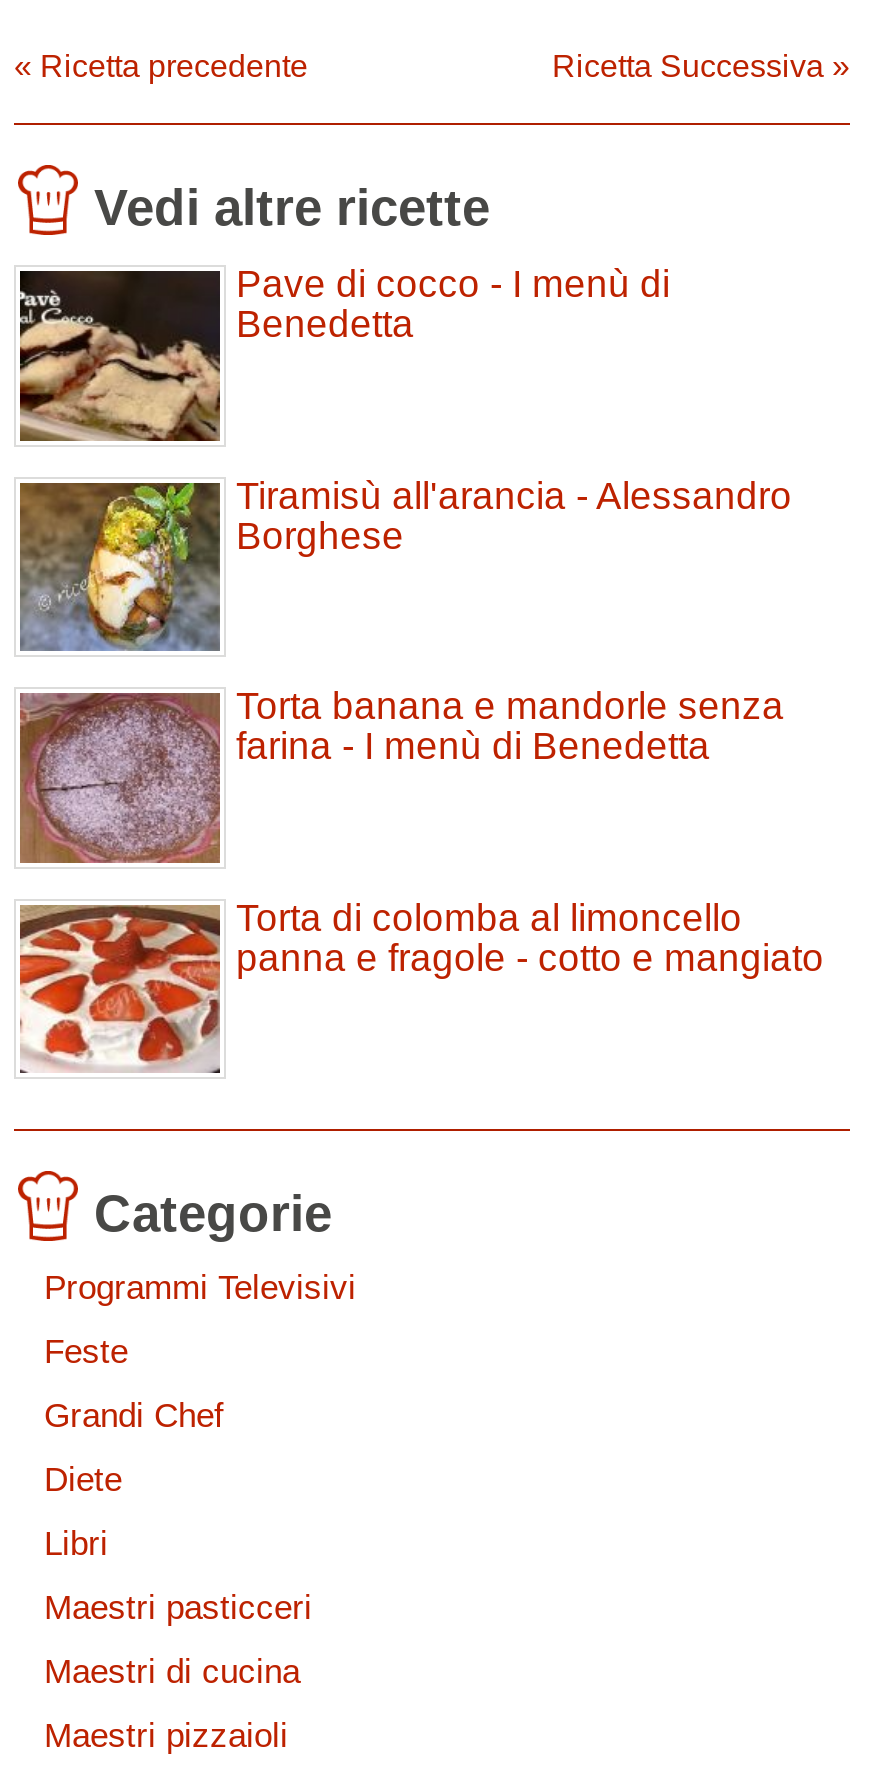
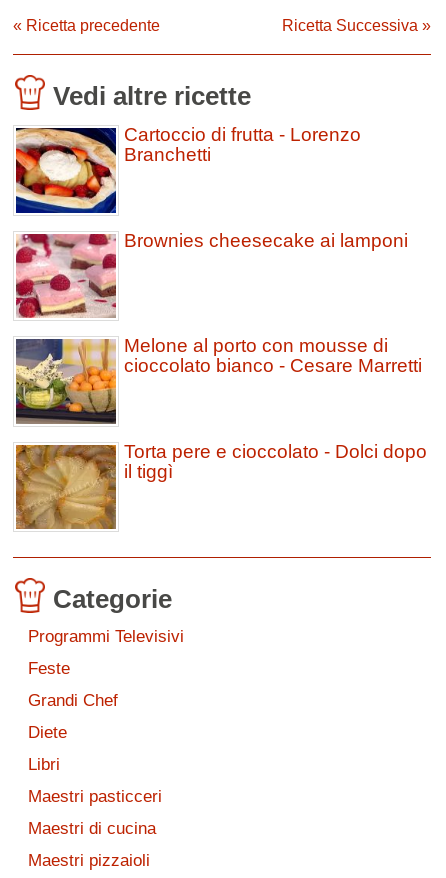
- [image]
- Pave di cocco - I menù di
- Benedetta
+ [image]
+ Cartoccio di frutta - Lorenzo
+ Branchetti

- [image]
- Tiramisù all'arancia - Alessandro
- Borghese
+ [image]
+ Brownies cheesecake ai lamponi

- [image]
- Torta banana e mandorle senza
- farina - I menù di Benedetta
+ [image]
+ Melone al porto con mousse di
+ cioccolato bianco - Cesare Marretti

- [image]
- Torta di colomba al limoncello
- panna e fragole - cotto e mangiato
+ [image]
+ Torta pere e cioccolato - Dolci dopo
+ il tiggì
